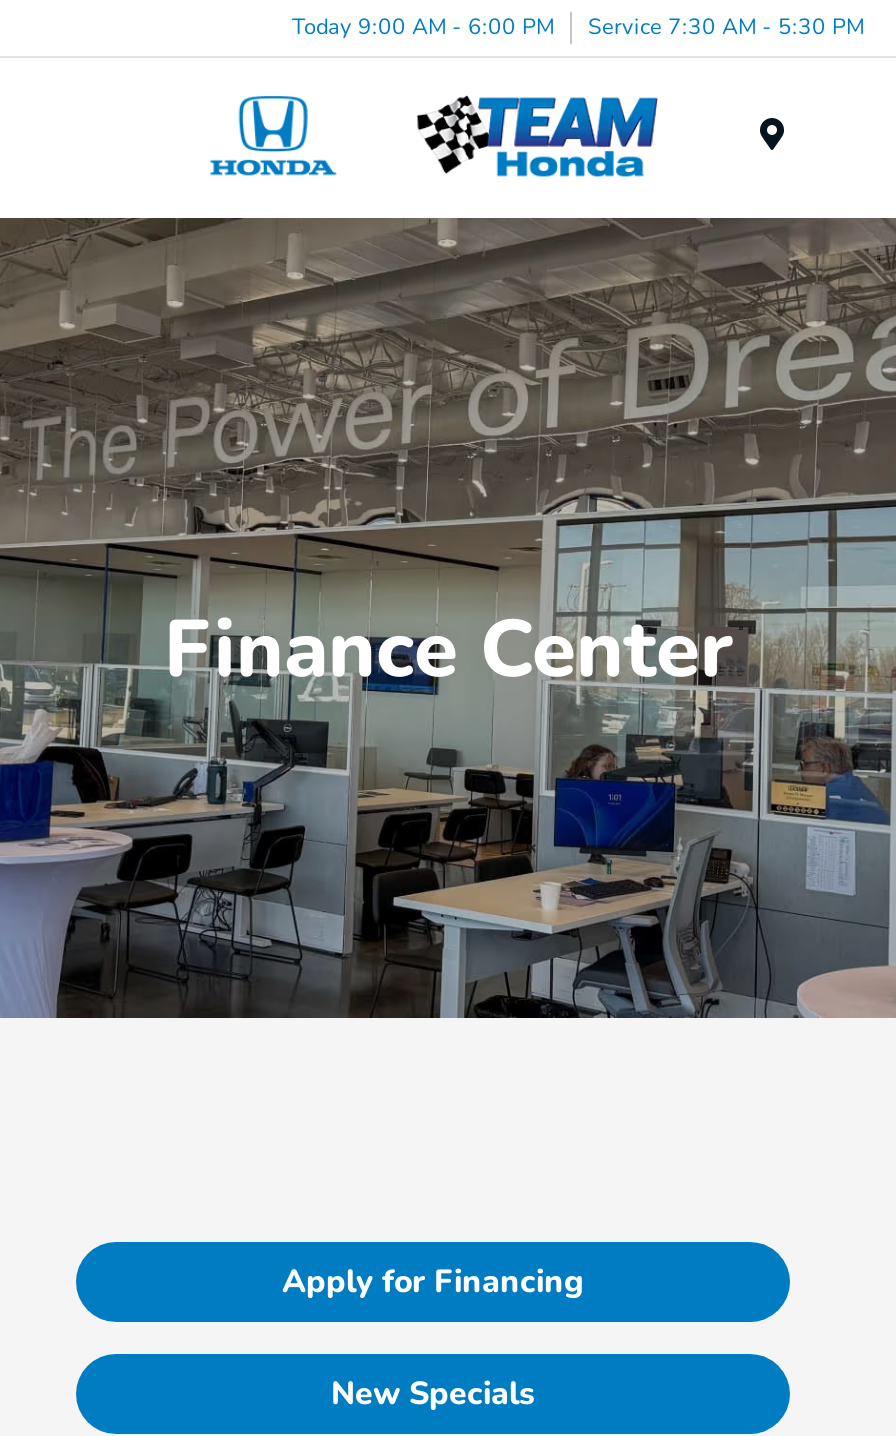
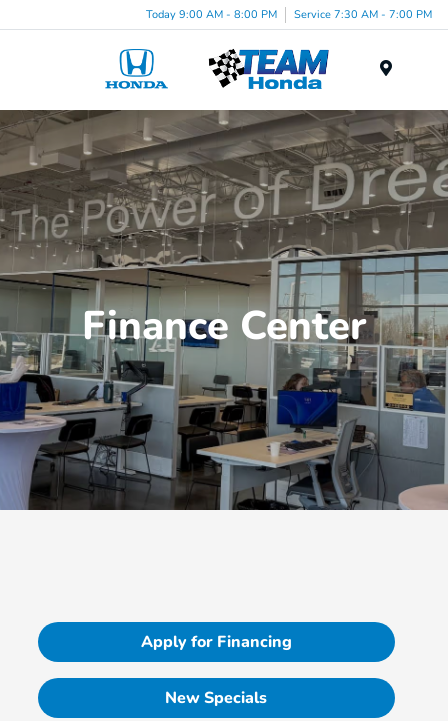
- Today 9:00 AM - 6:00 PM
+ Today 9:00 AM - 8:00 PM

- Service 7:30 AM - 5:30 PM
+ Service 7:30 AM - 7:00 PM
